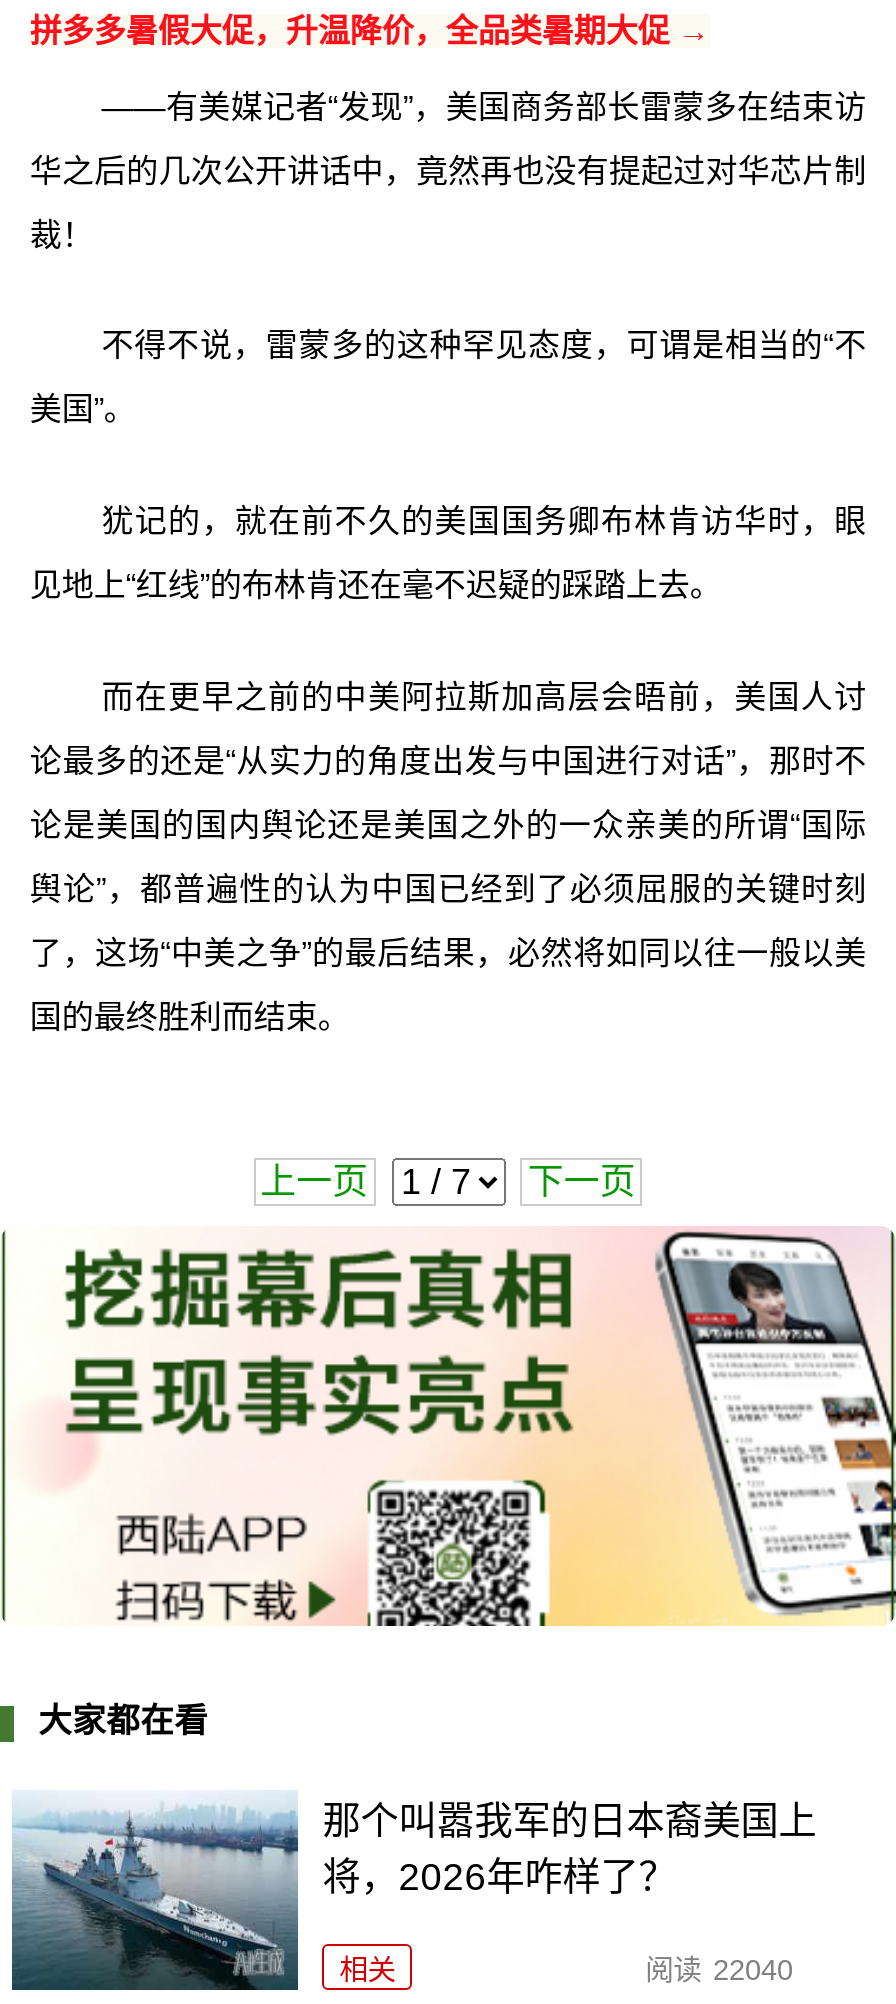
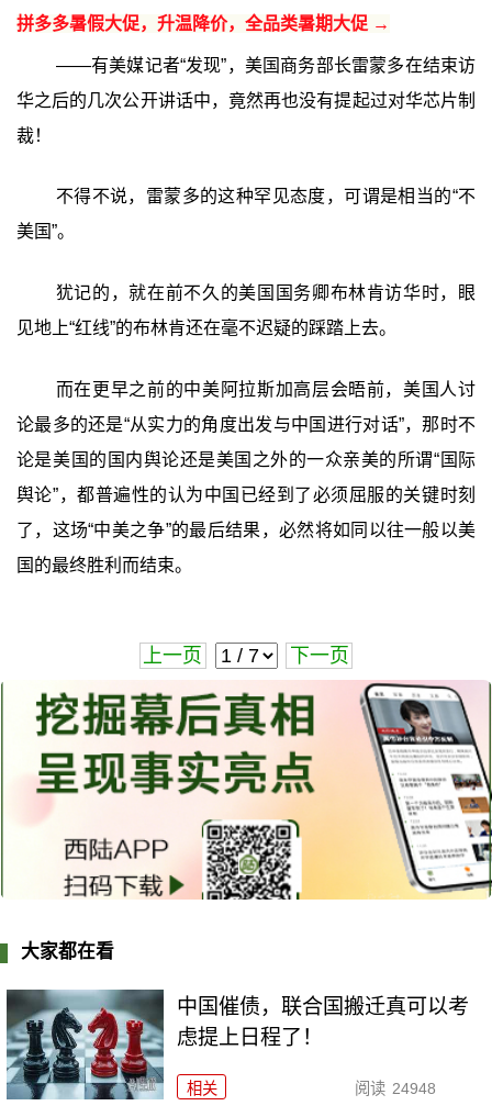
- [image]
- 那个叫嚣我军的日本裔美国上
- 将，2026年咋样了？
+ [image]
+ 中国催债，联合国搬迁真可以考
+ 虑提上日程了！

- 阅读 22040
+ 阅读 24948
